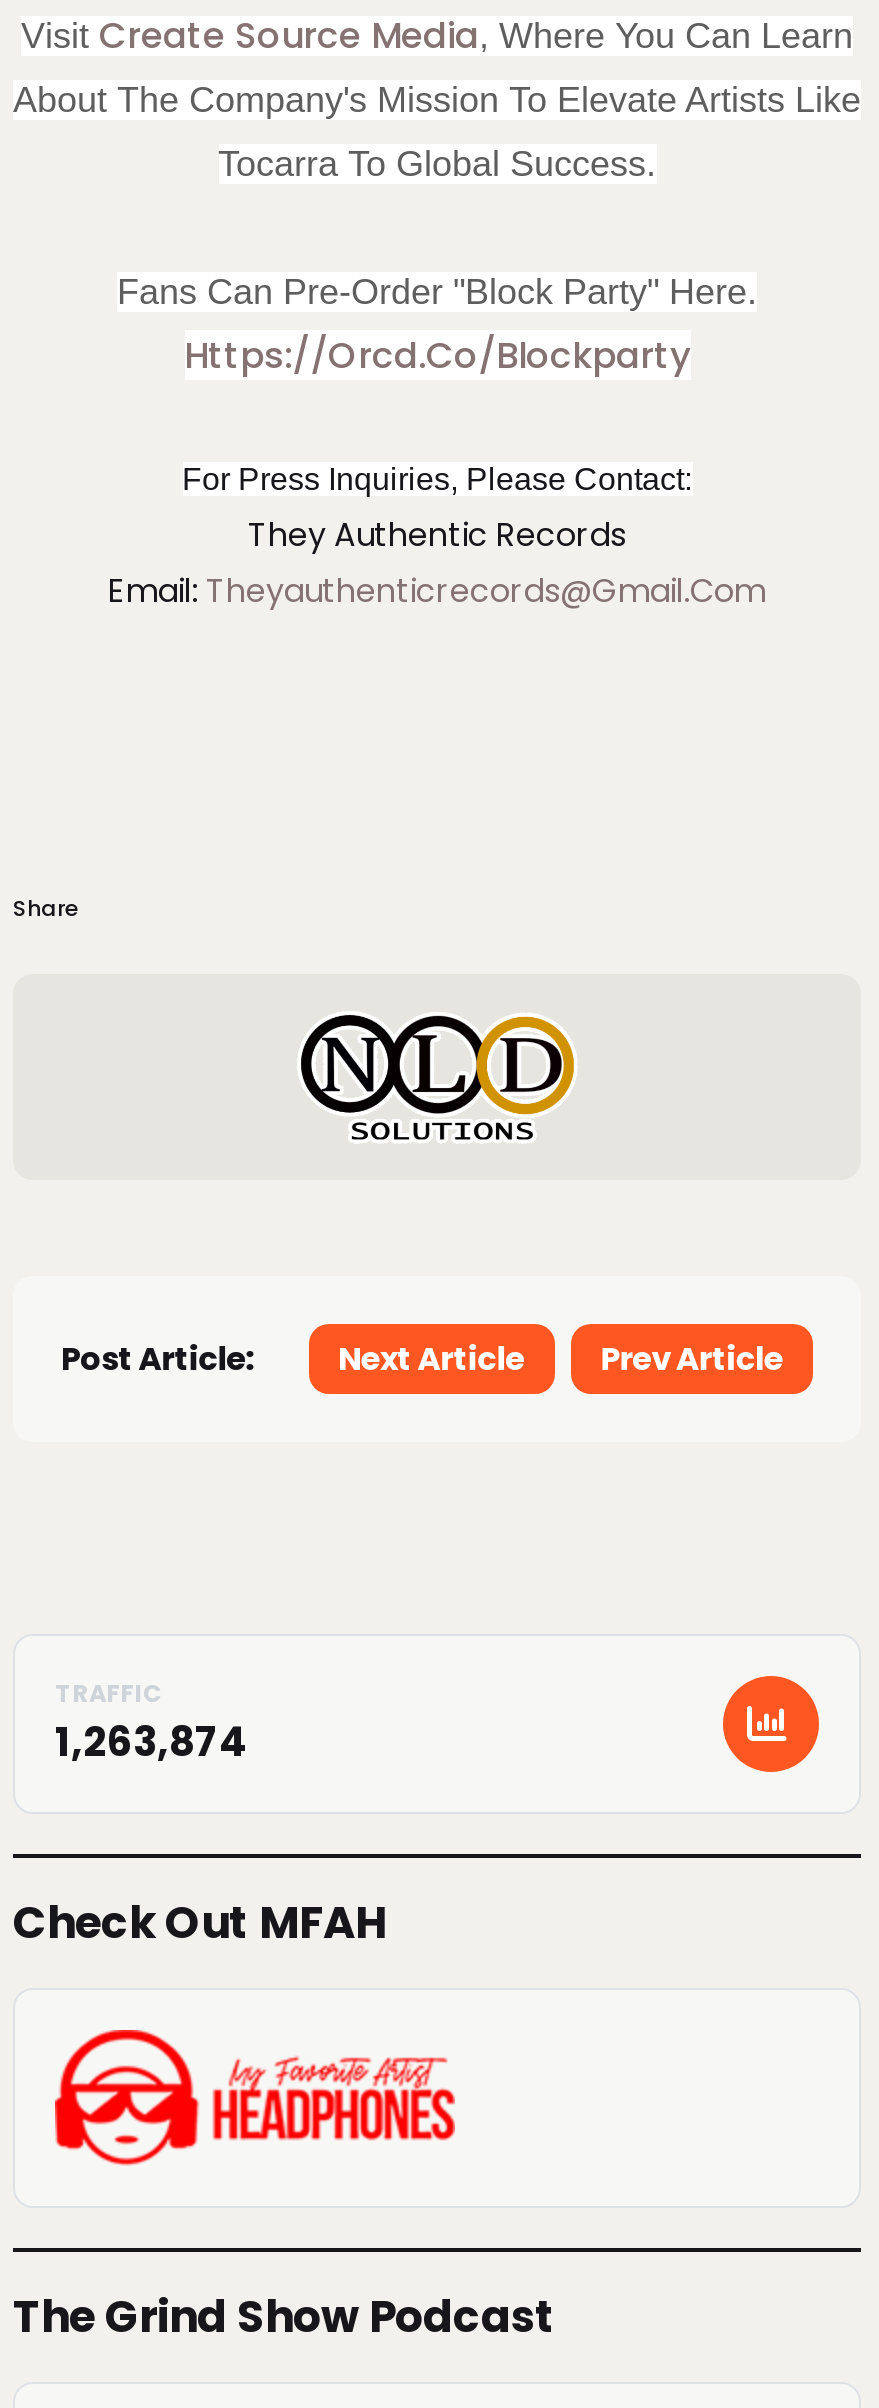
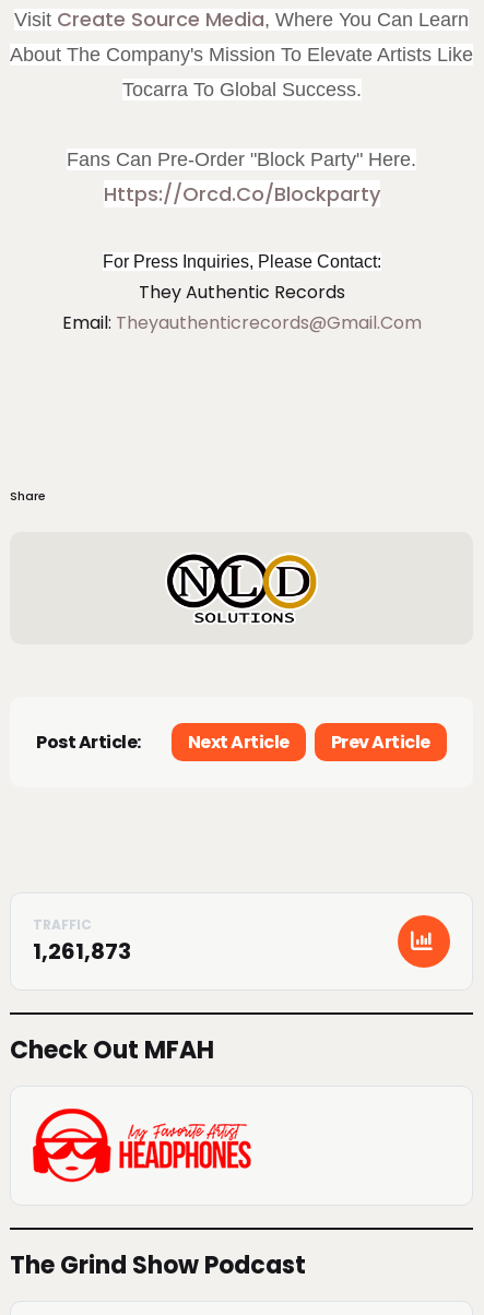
- 1,263,874
+ 1,261,873
